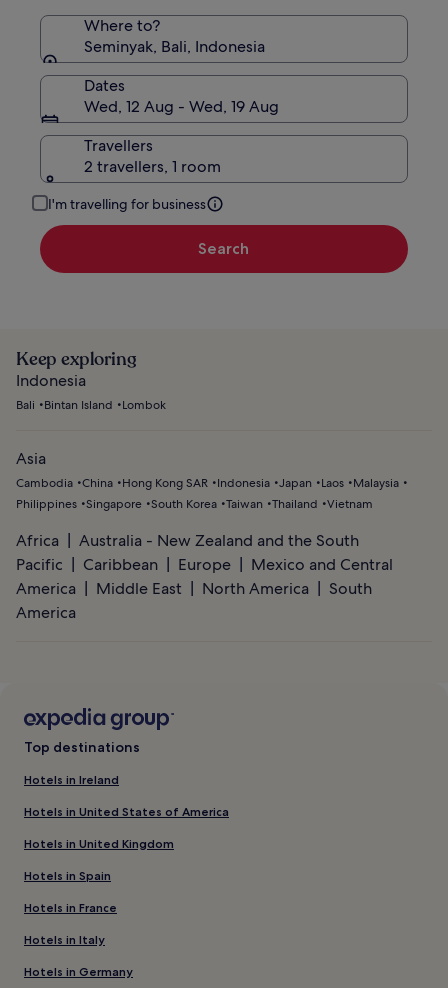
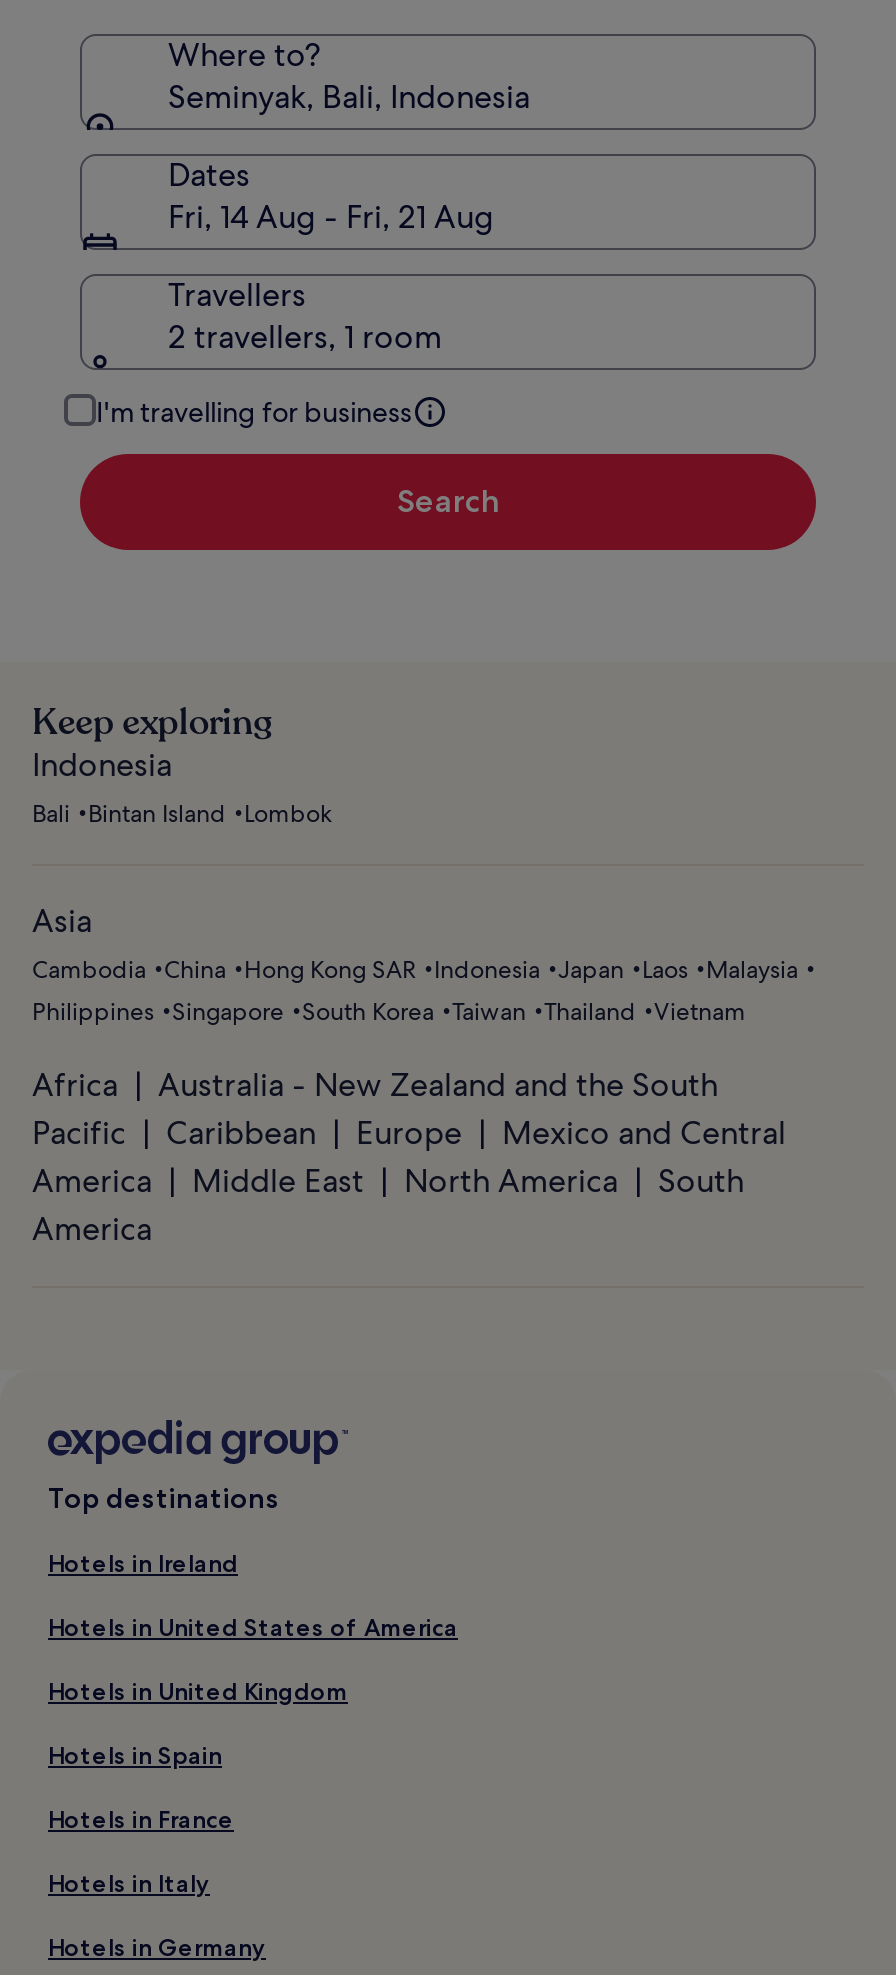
- Wed, 12 Aug - Wed, 19 Aug
+ Fri, 14 Aug - Fri, 21 Aug
